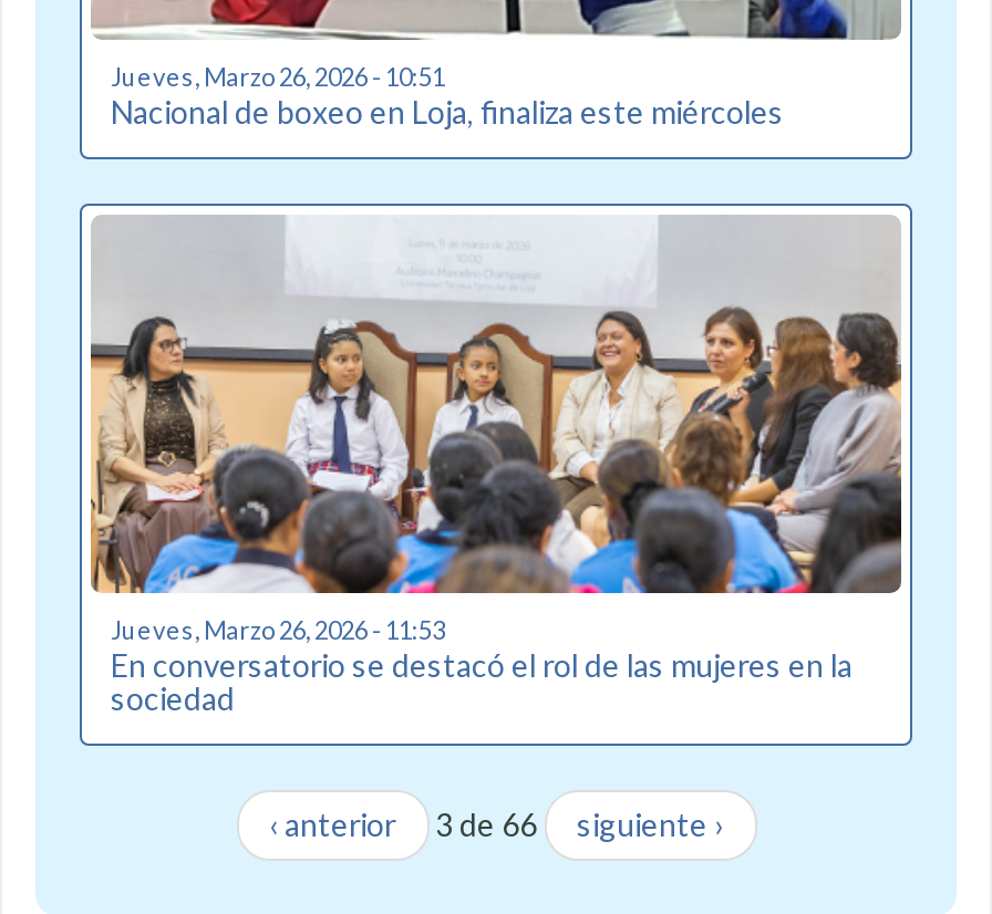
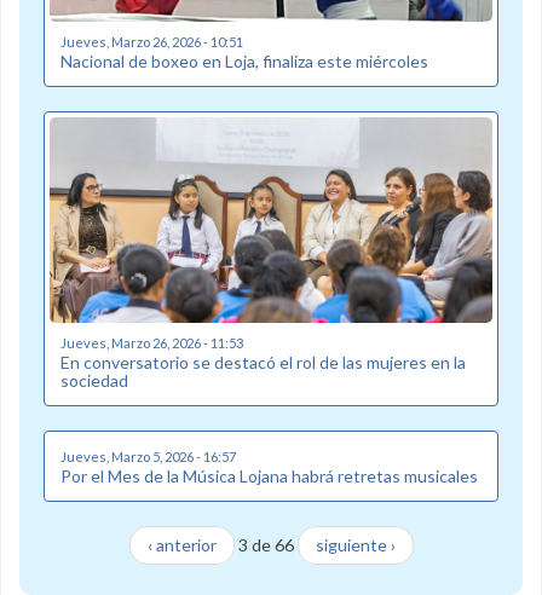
+ Jueves, Marzo 5, 2026 - 16:57
+ Por el Mes de la Música Lojana habrá retretas musicales
